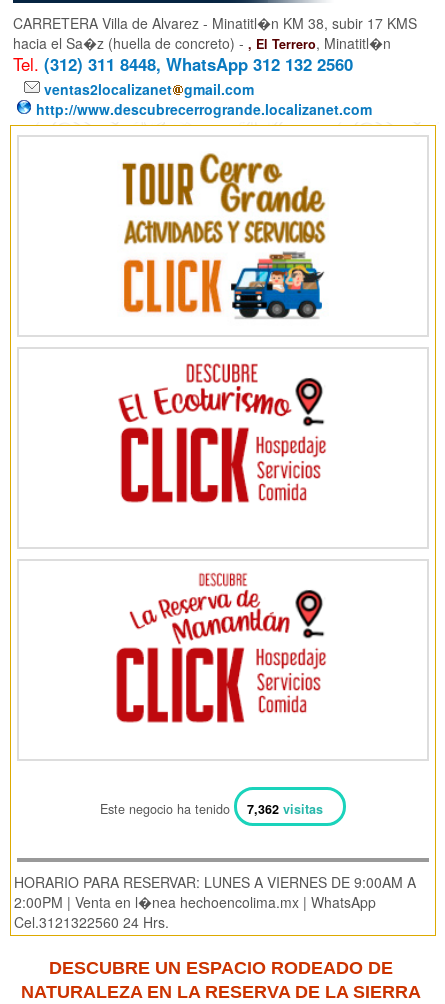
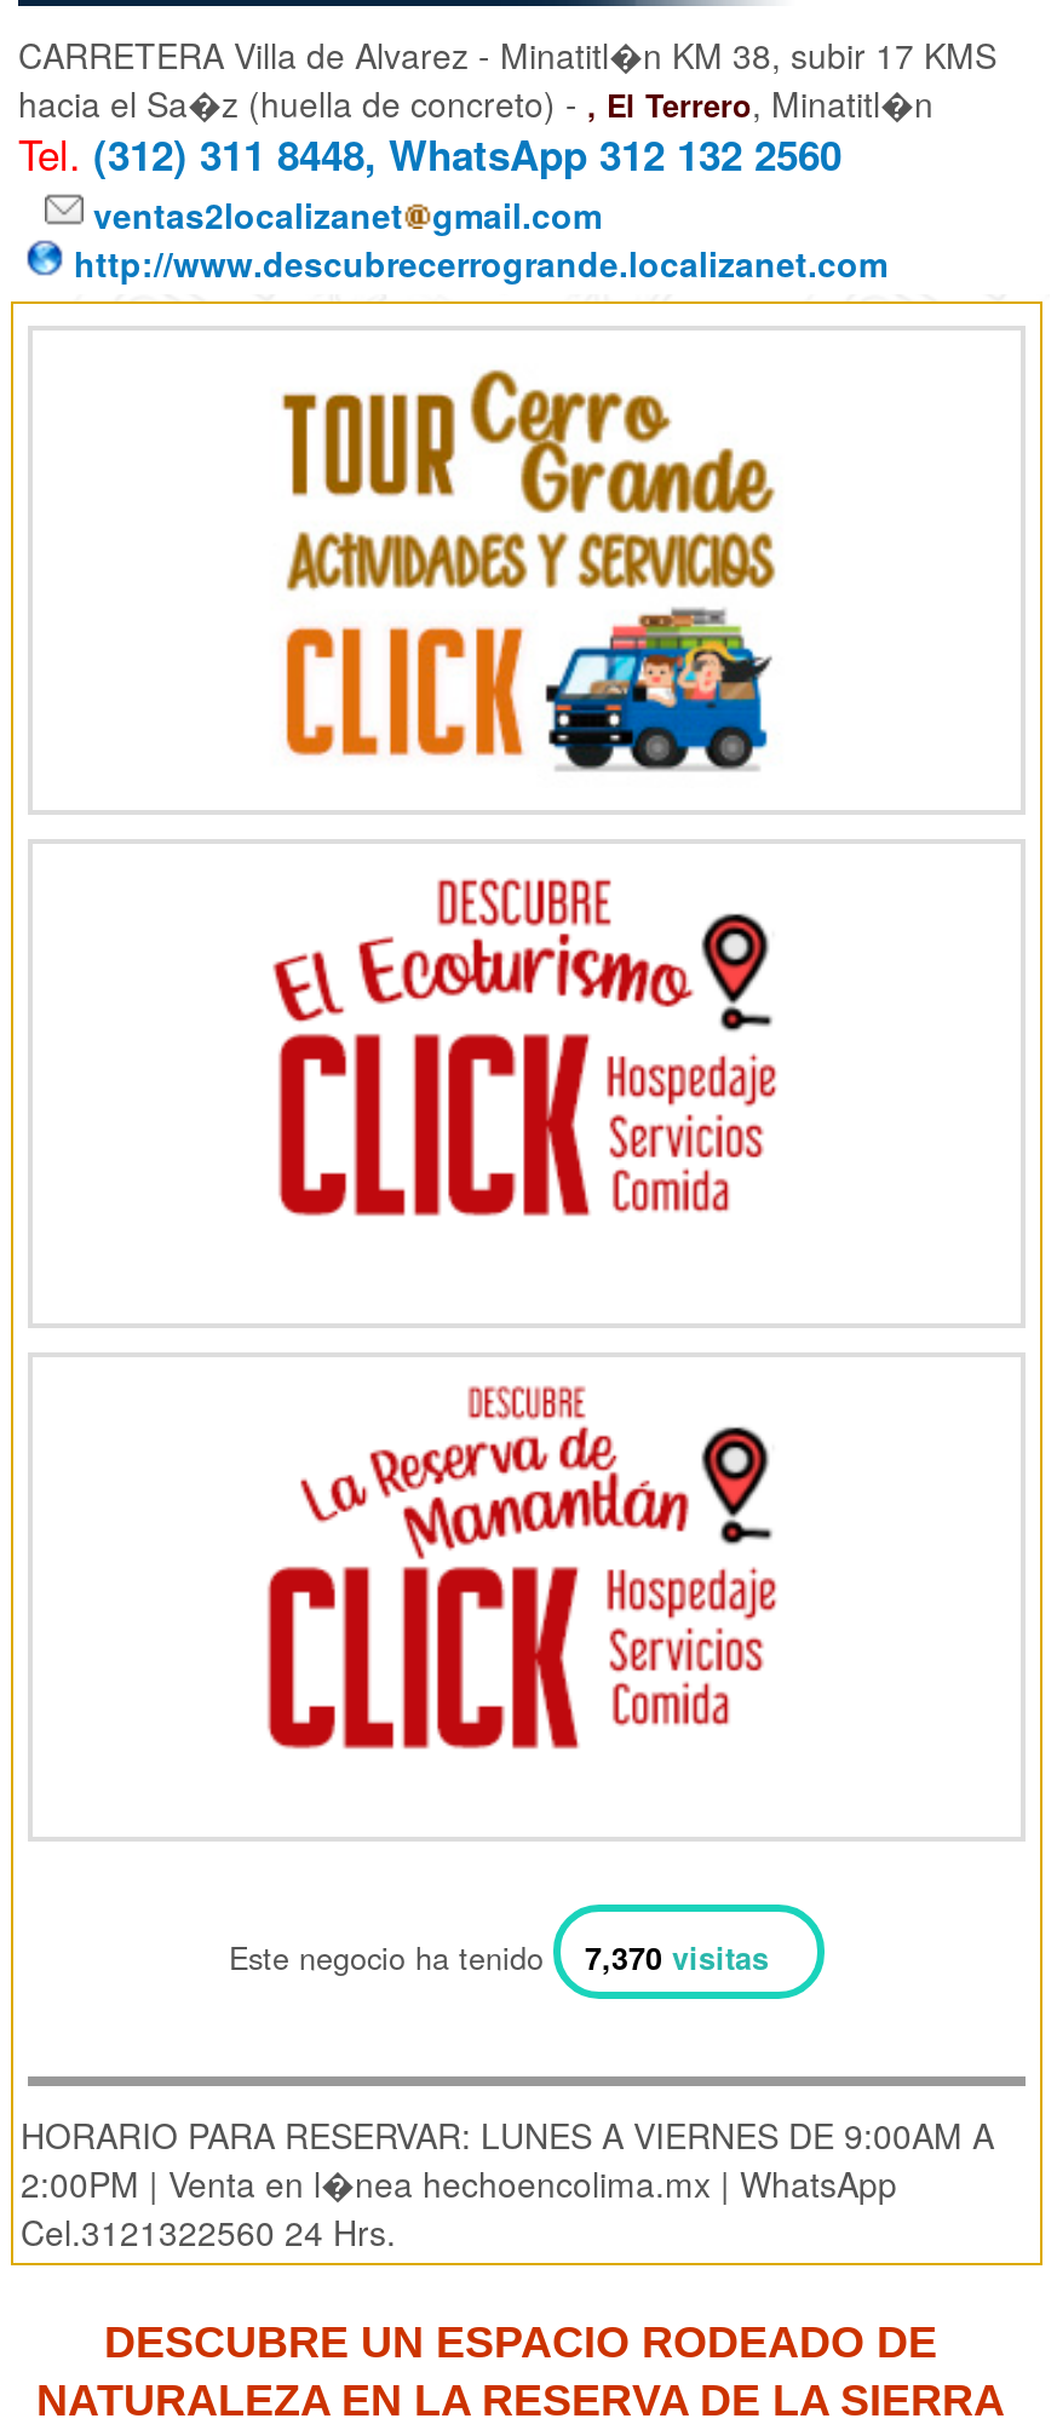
- Este negocio ha tenido 7,362 visitas
+ Este negocio ha tenido 7,370 visitas
